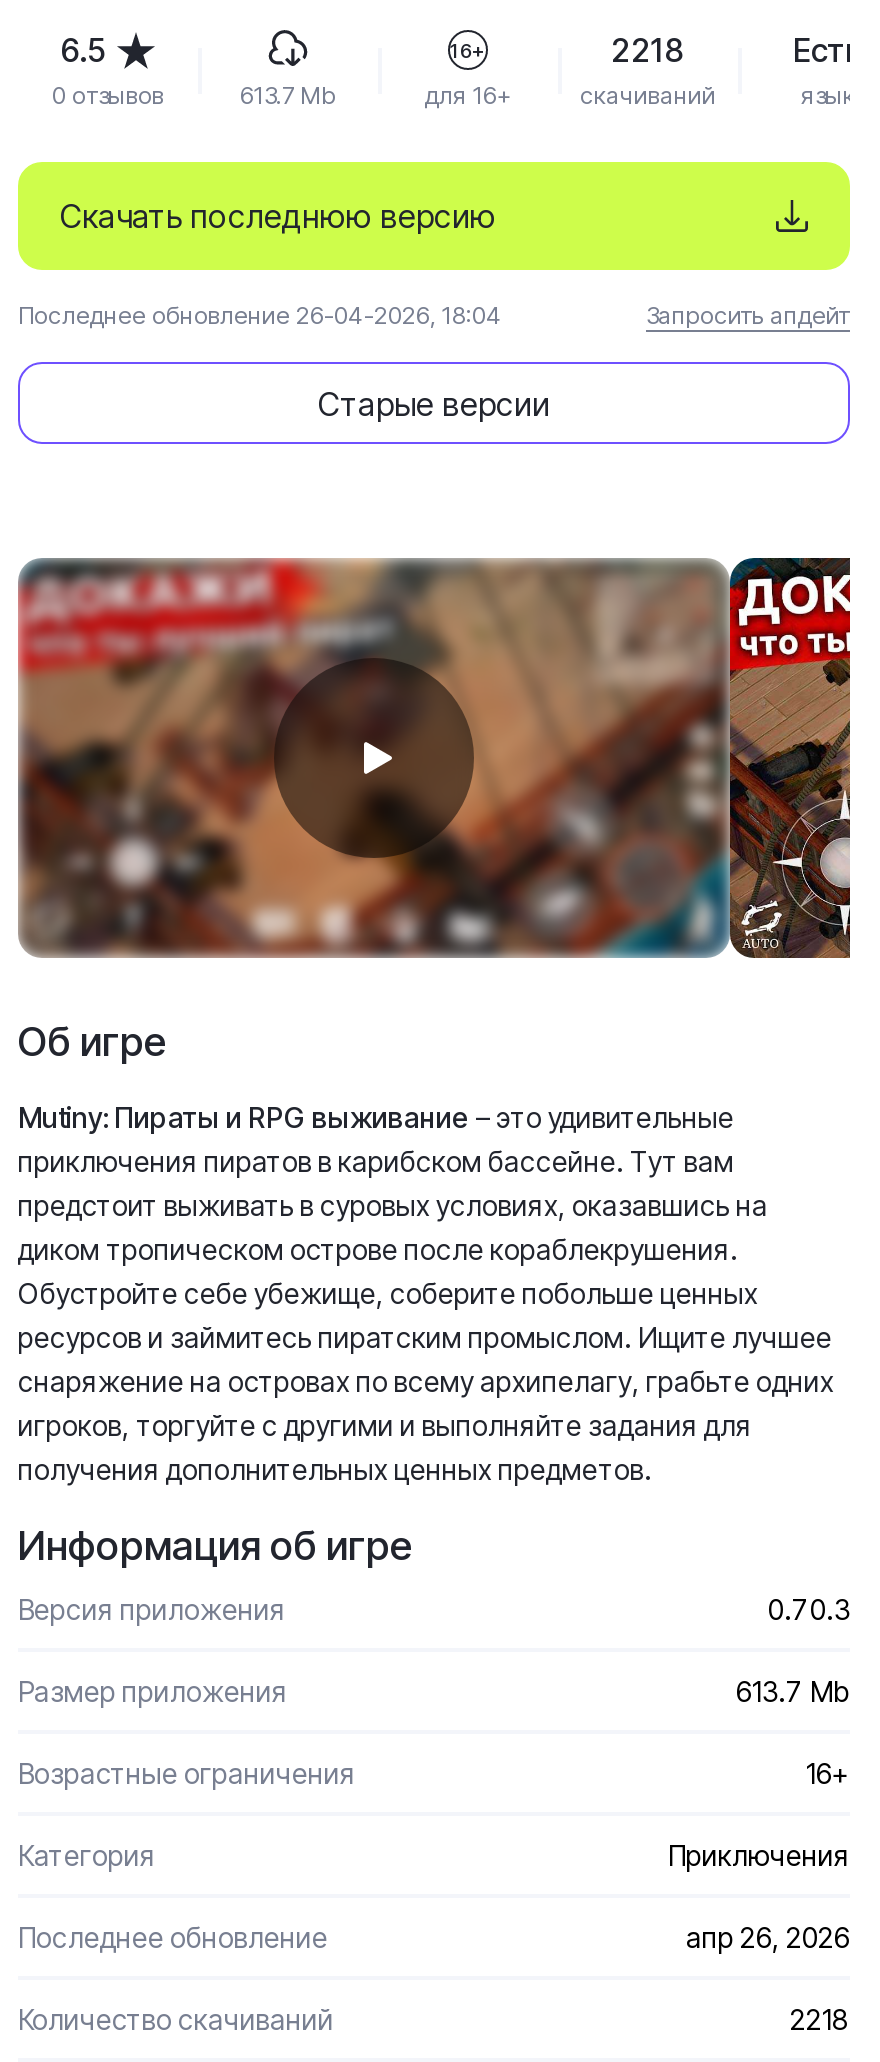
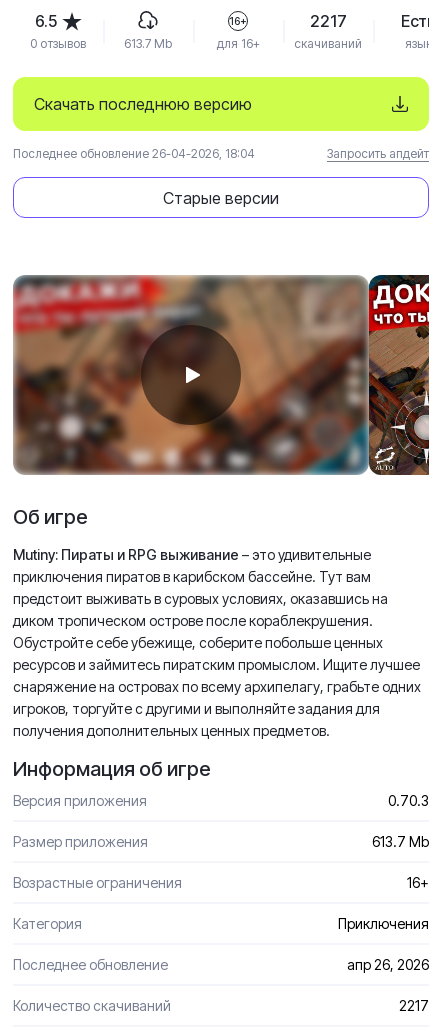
- 2218
+ 2217

- 2218
+ 2217
